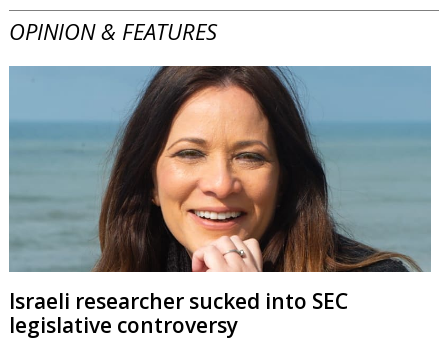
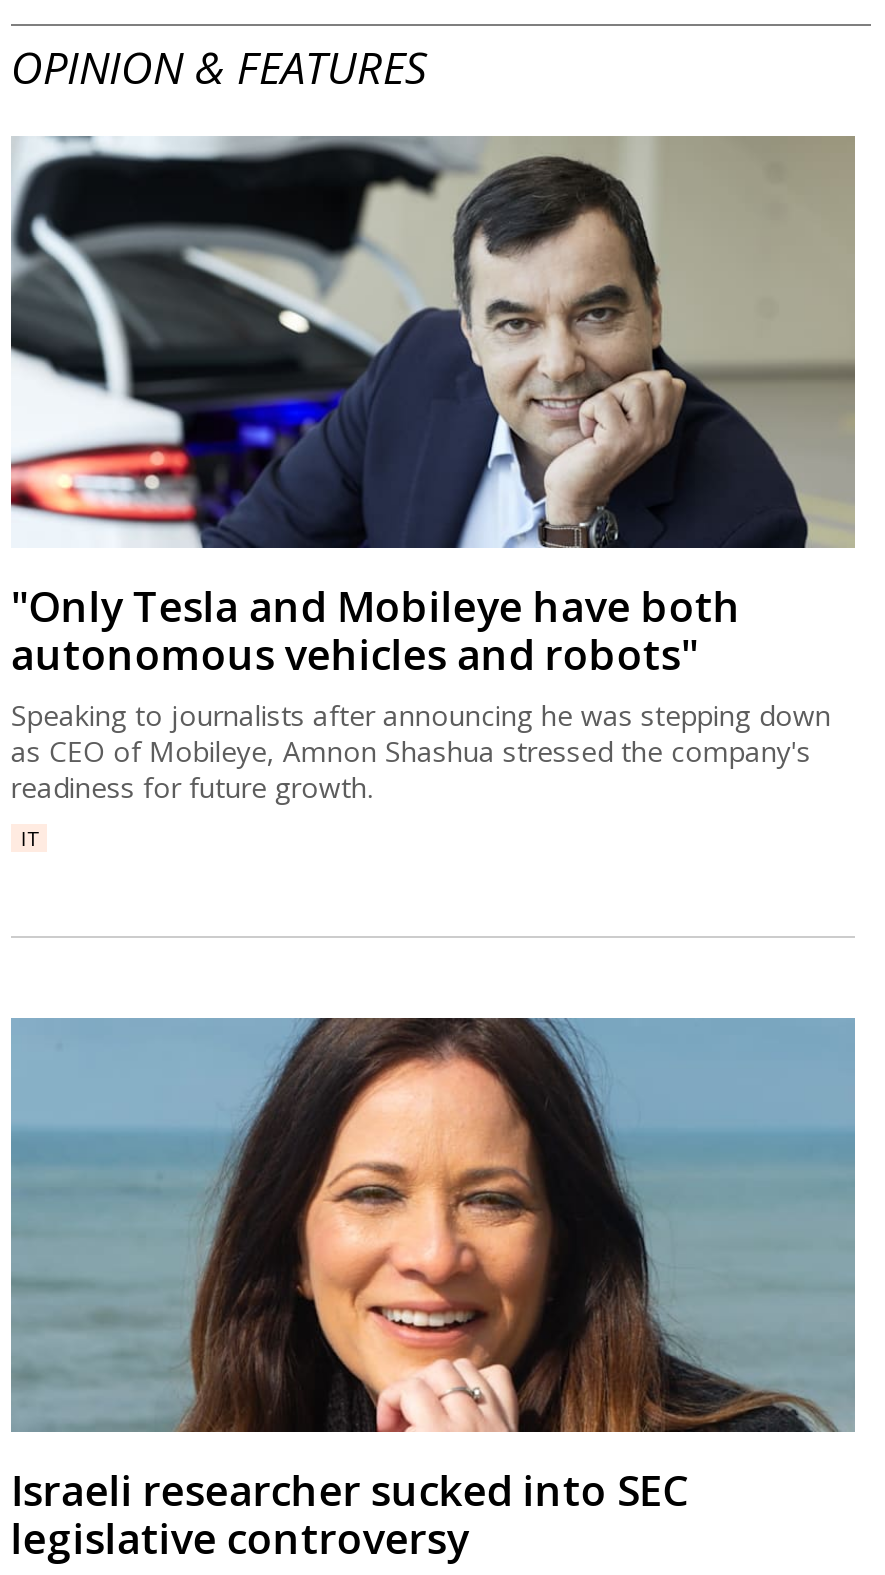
+ [image]
+ "Only Tesla and Mobileye have both
+ autonomous vehicles and robots"
+ Speaking to journalists after announcing he was stepping down
+ as CEO of Mobileye, Amnon Shashua stressed the company's
+ readiness for future growth.
+ IT
